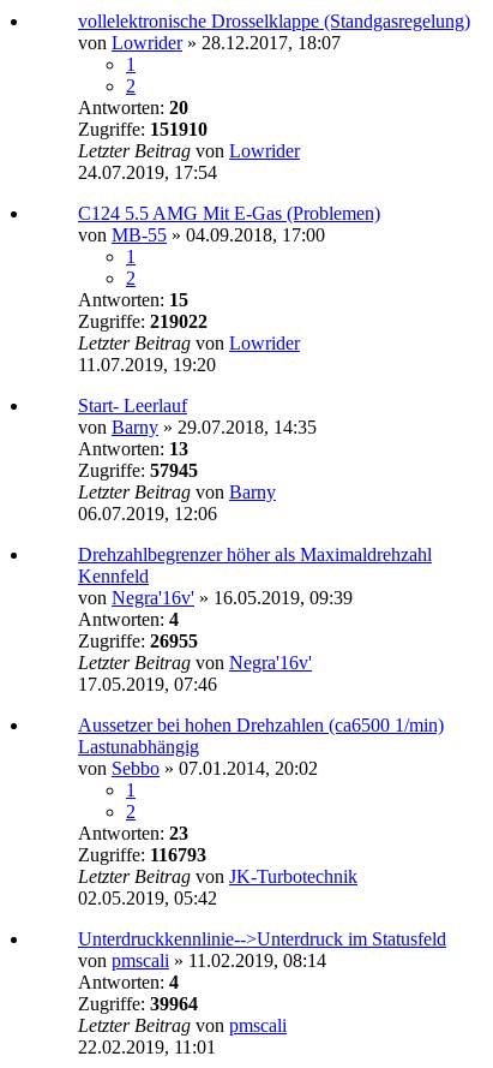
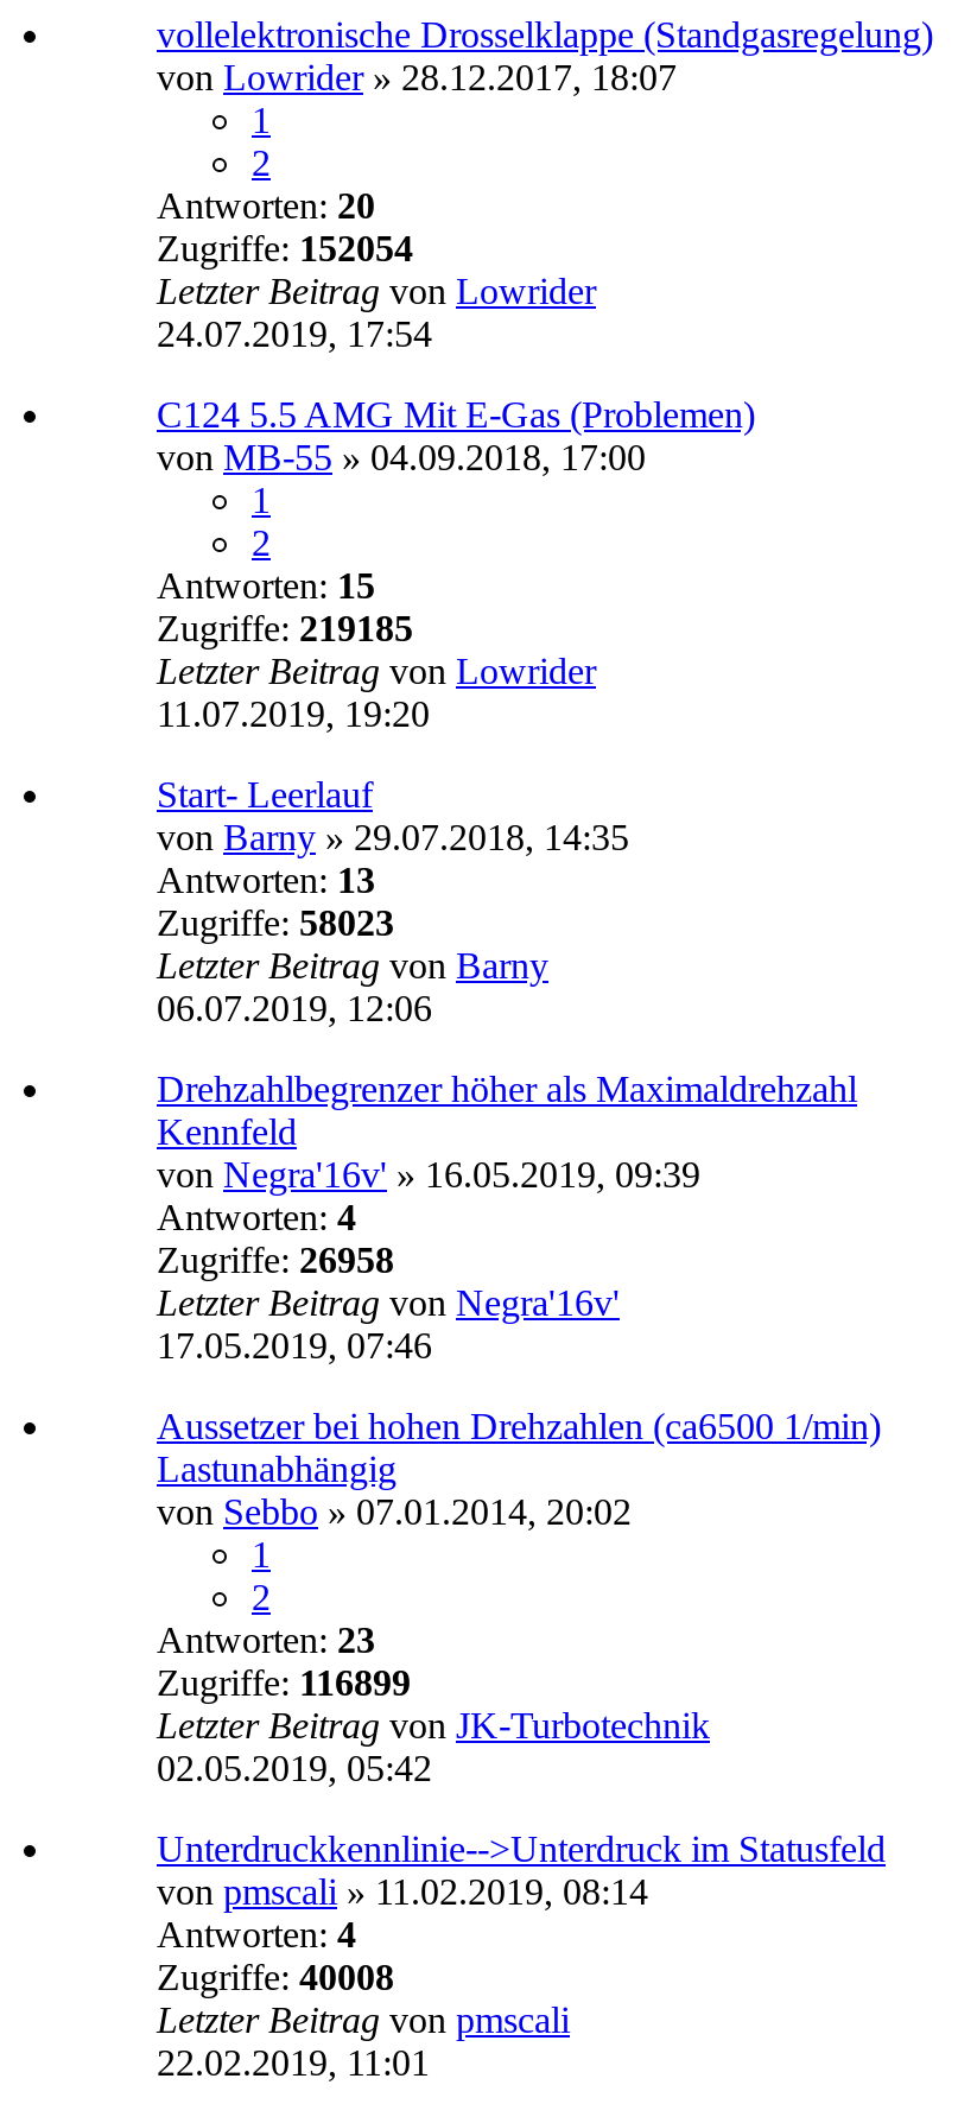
- Zugriffe: 151910
+ Zugriffe: 152054

- Zugriffe: 219022
+ Zugriffe: 219185

- Zugriffe: 57945
+ Zugriffe: 58023

- Zugriffe: 26955
+ Zugriffe: 26958

- Zugriffe: 116793
+ Zugriffe: 116899

- Zugriffe: 39964
+ Zugriffe: 40008
